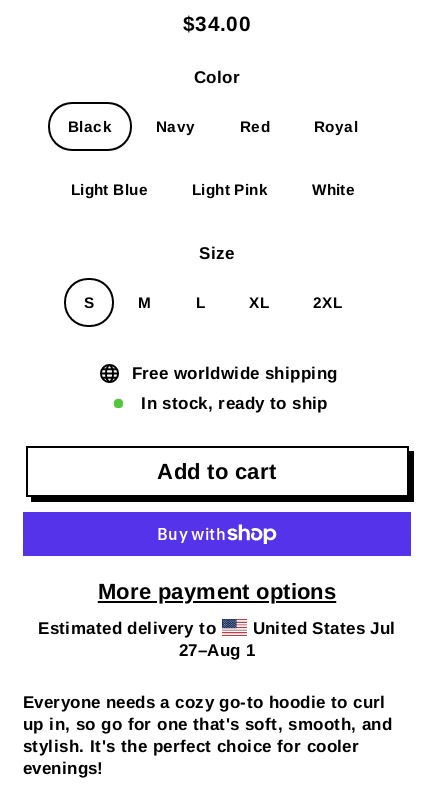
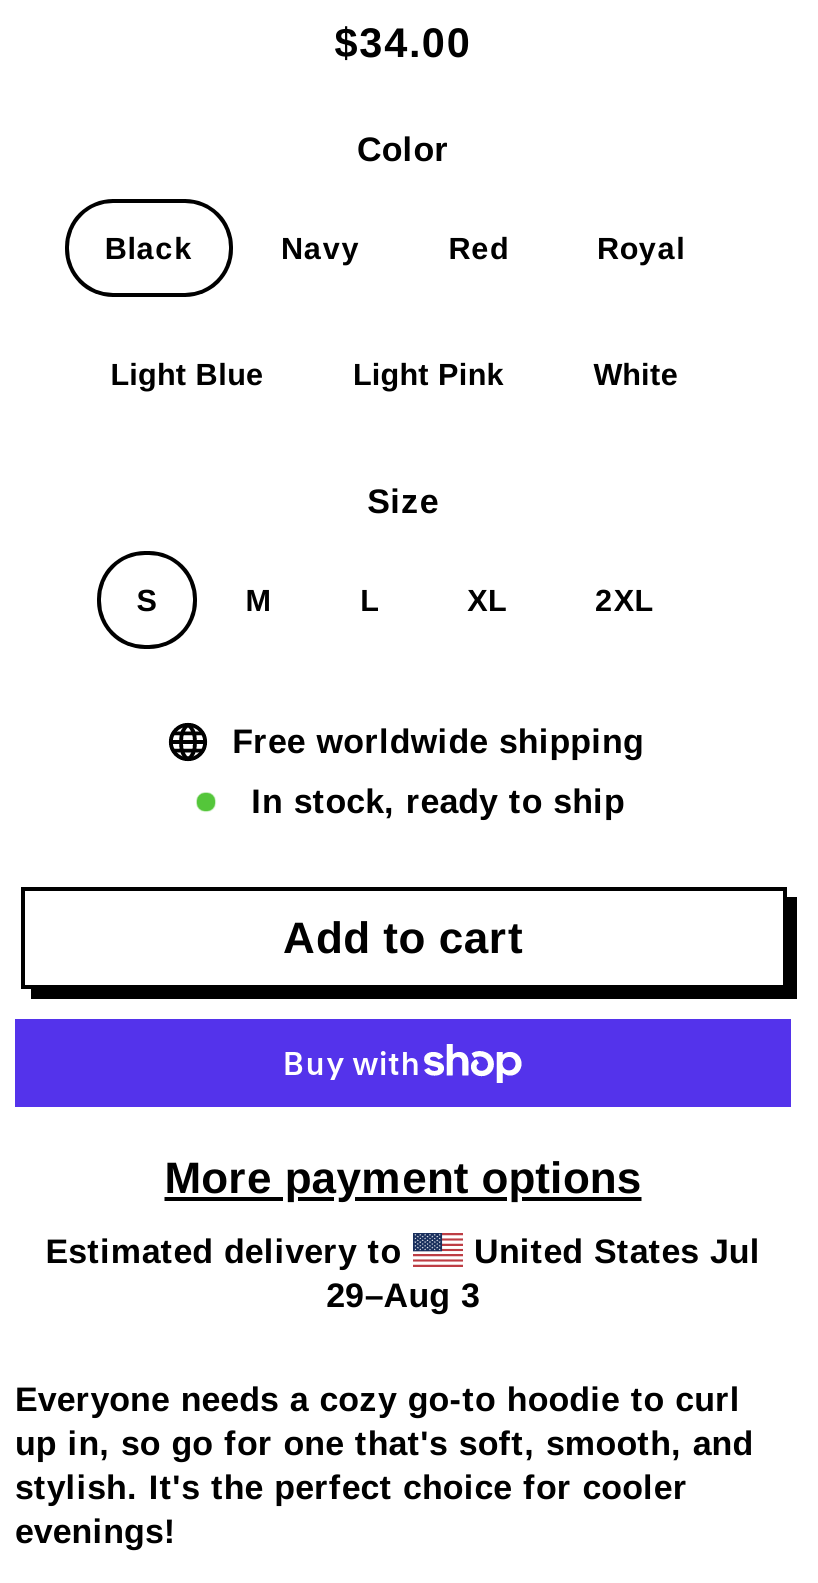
- 27–Aug 1
+ 29–Aug 3
